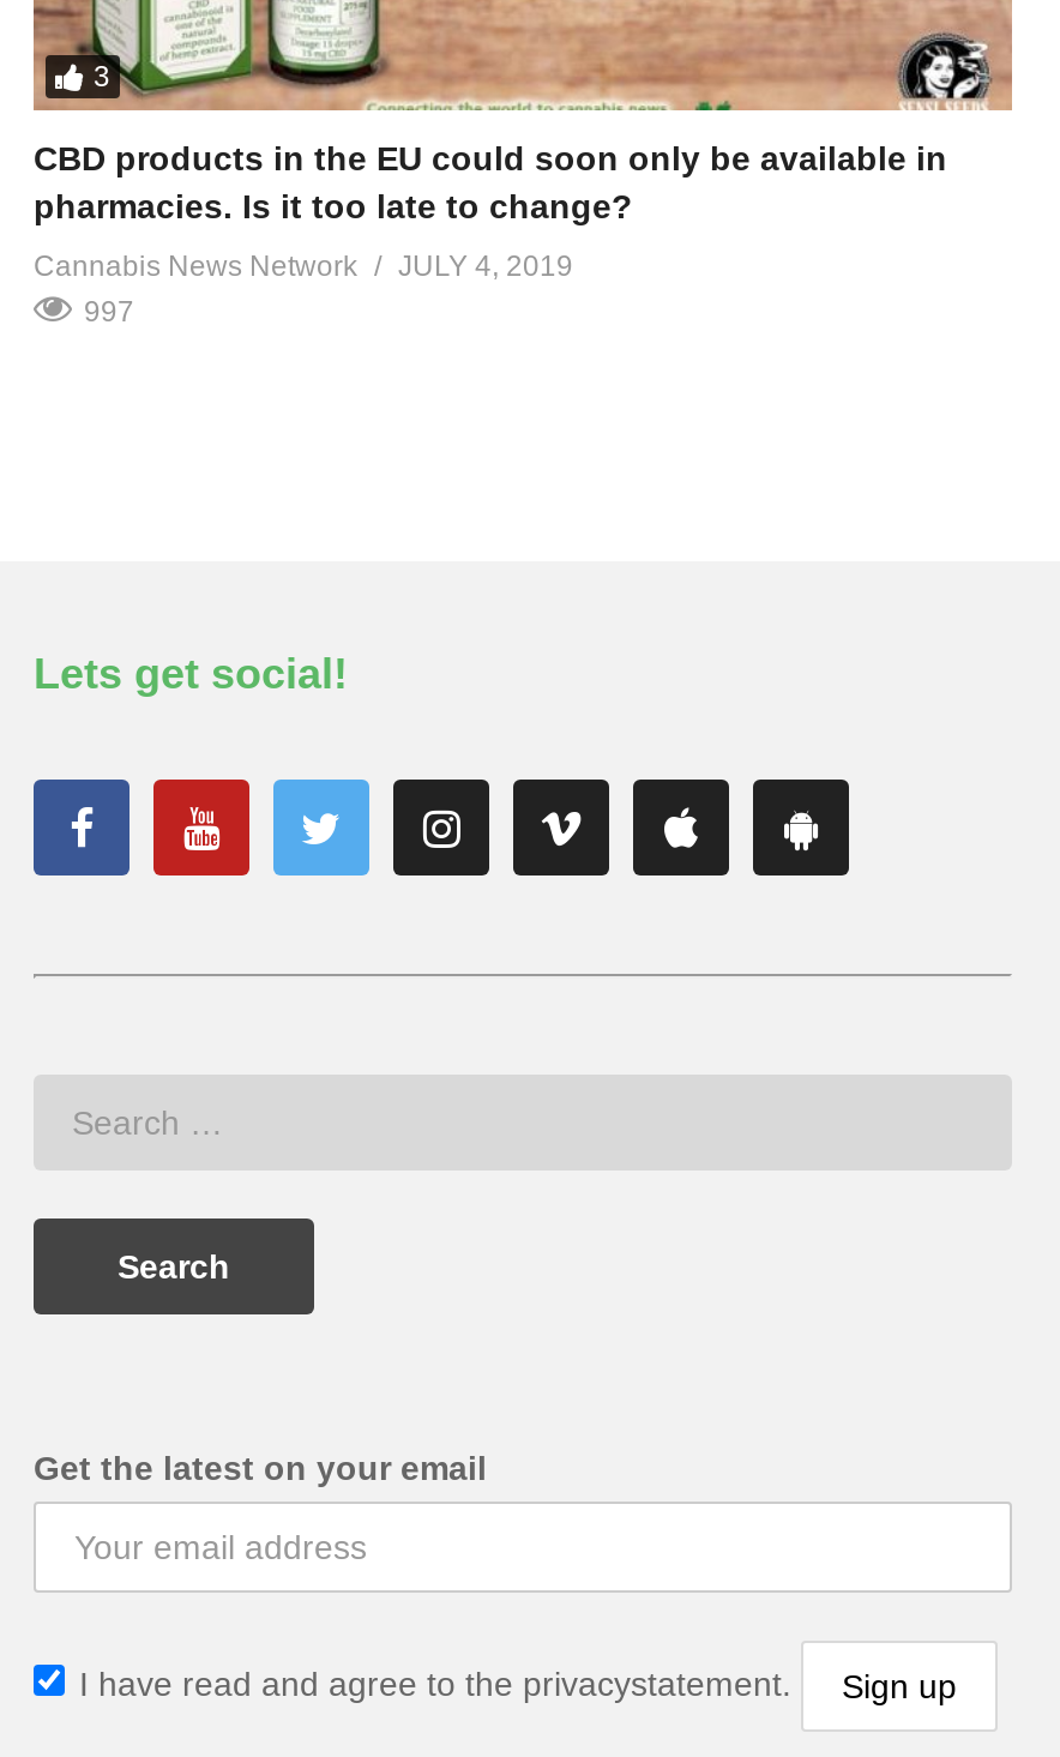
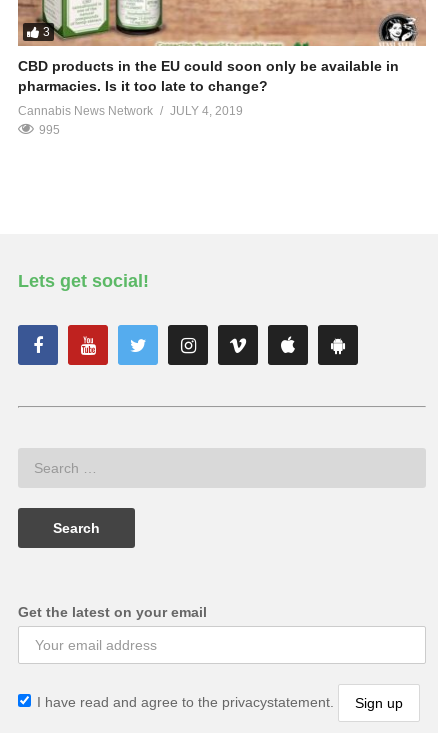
- 997
+ 995
